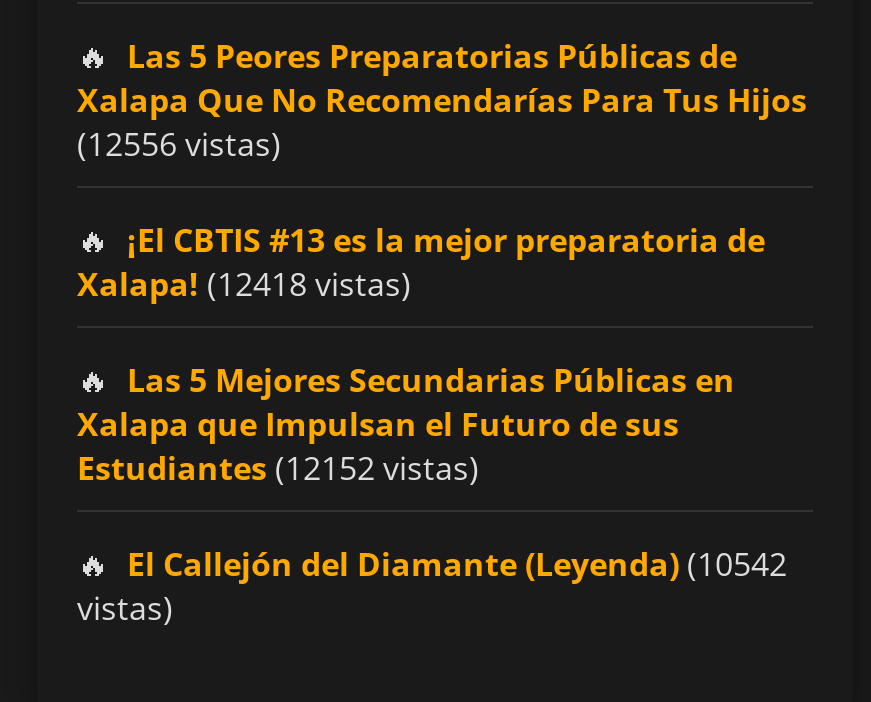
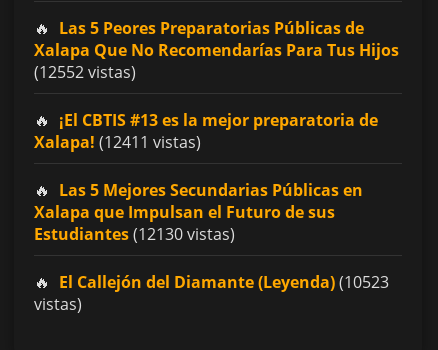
- (12556 vistas)
+ (12552 vistas)

- Xalapa! (12418 vistas)
+ Xalapa! (12411 vistas)

- Estudiantes (12152 vistas)
+ Estudiantes (12130 vistas)

- El Callejón del Diamante (Leyenda) (10542
+ El Callejón del Diamante (Leyenda) (10523
